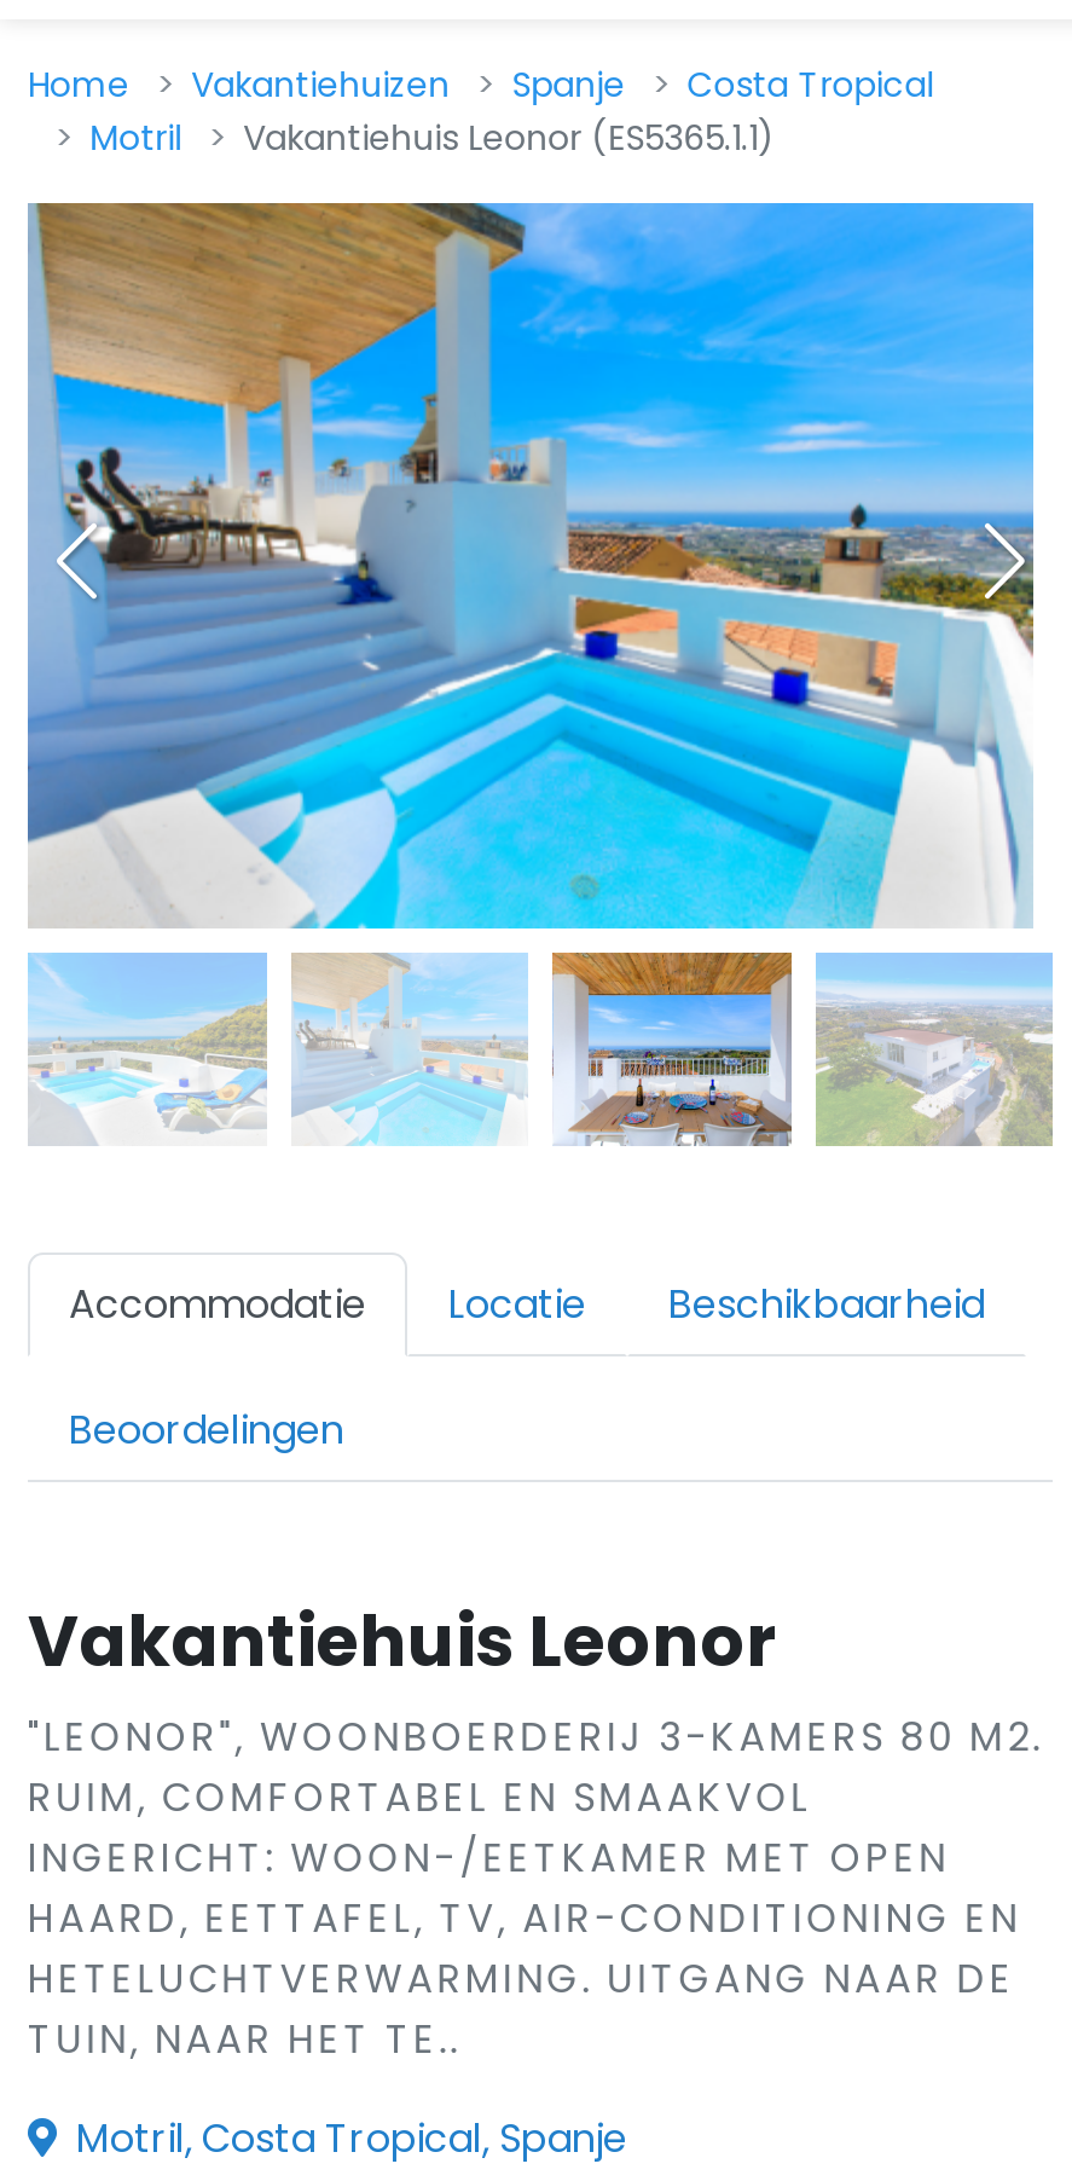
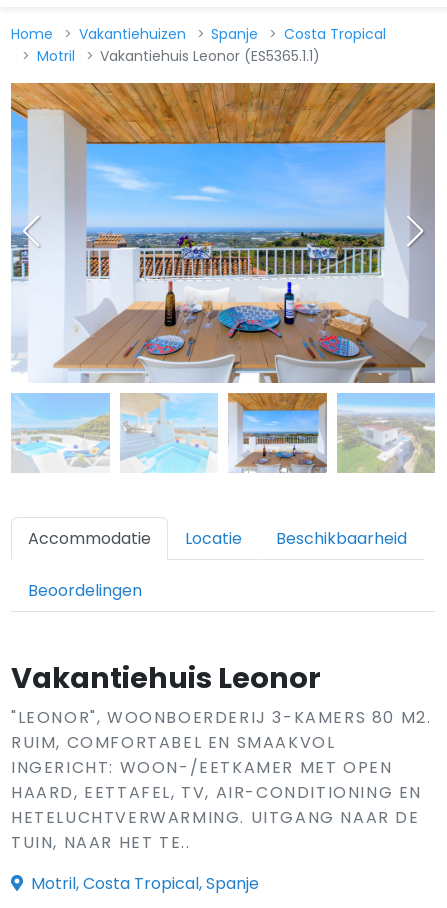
- [image]
+ [image]
